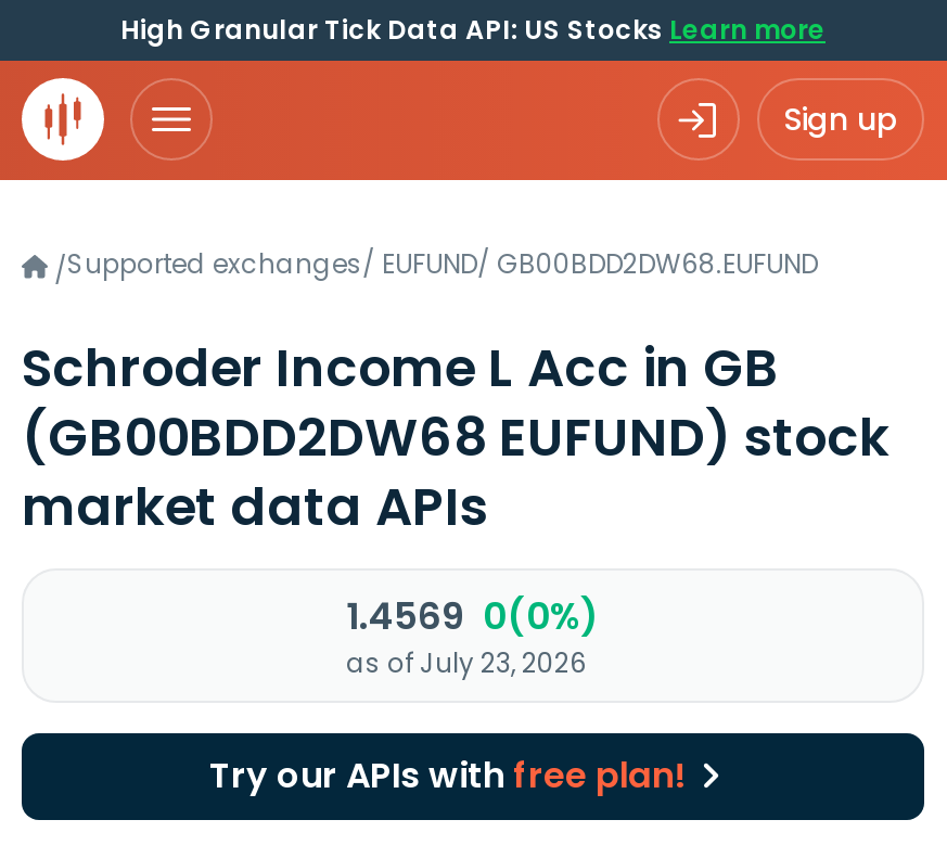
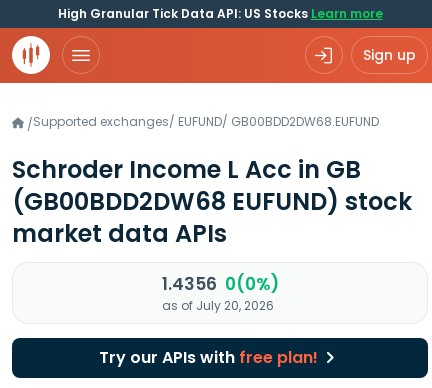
- 1.4569 0(0%)
+ 1.4356 0(0%)

- as of July 23, 2026
+ as of July 20, 2026
